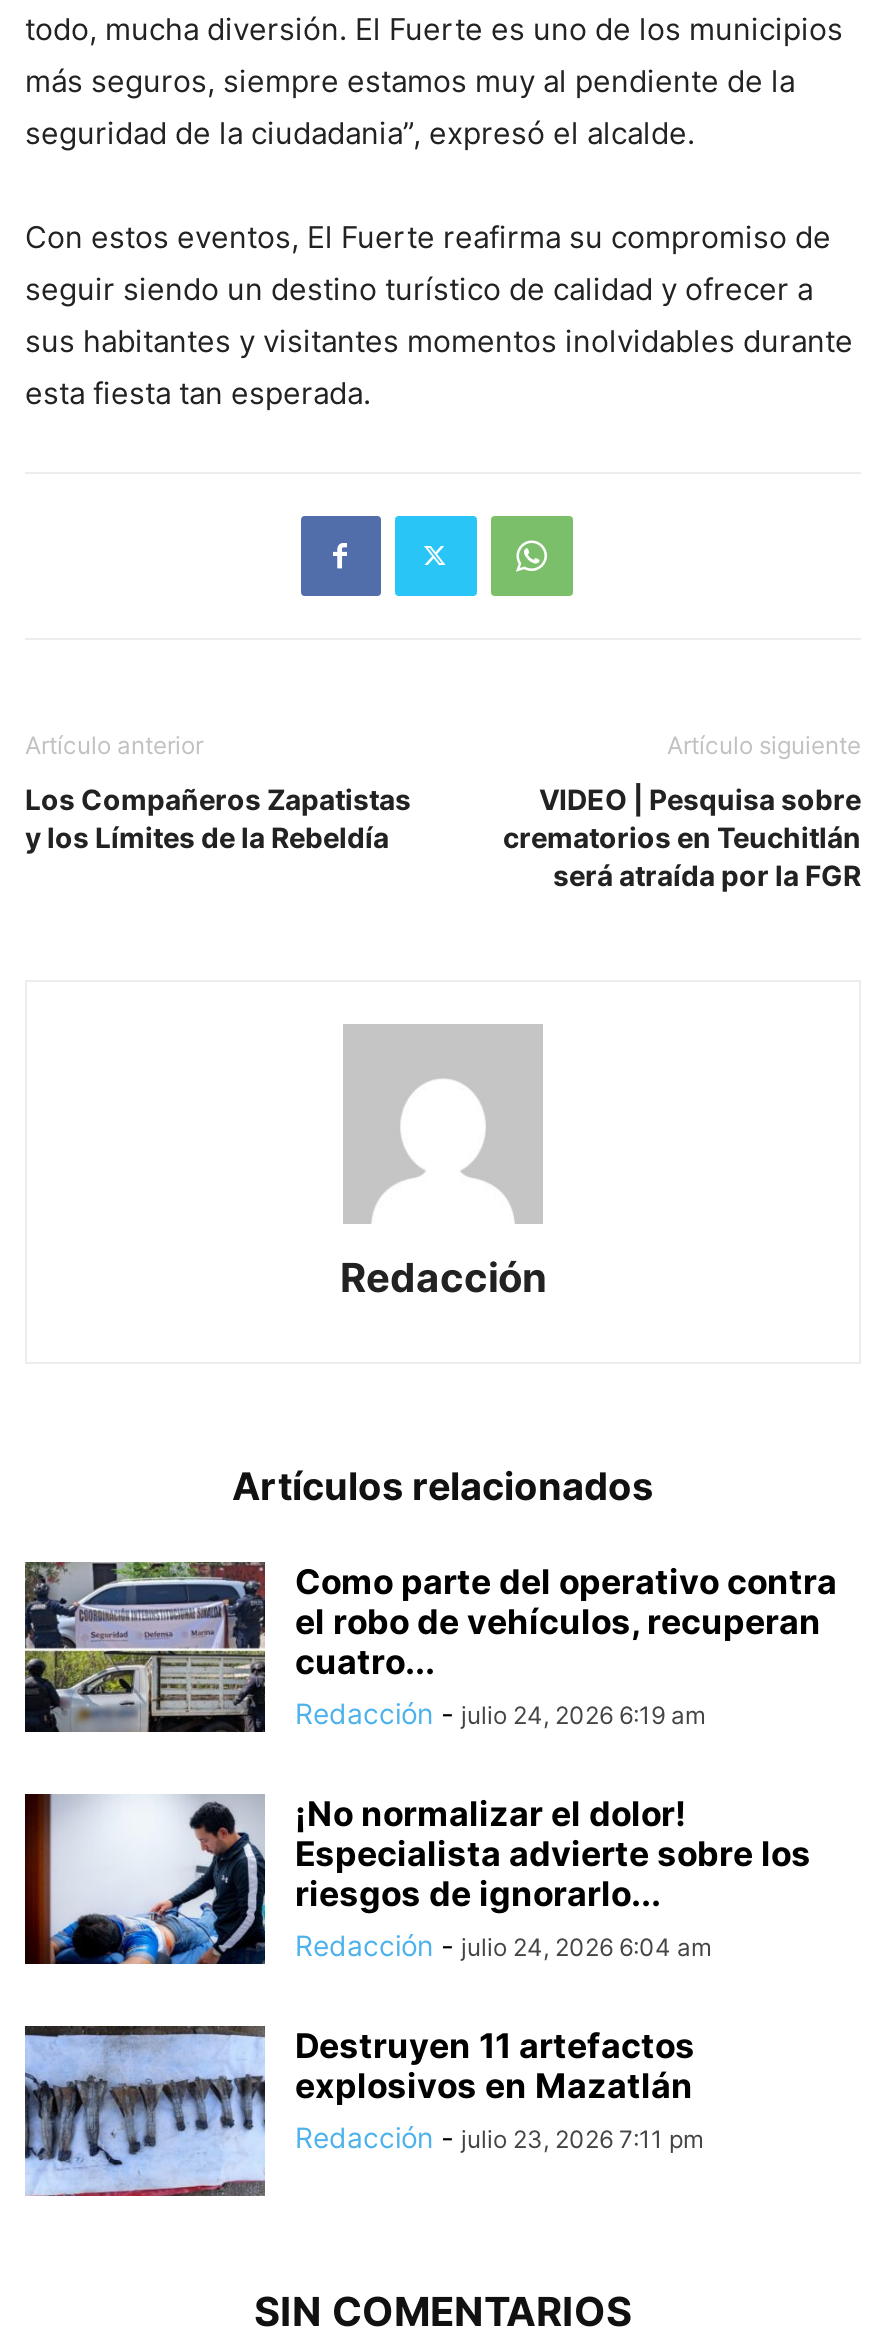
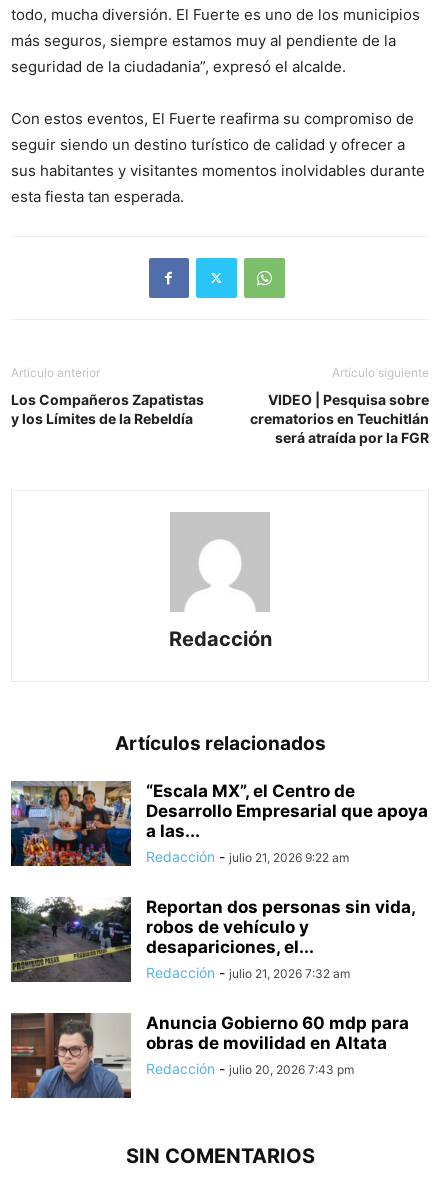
- [image]
- Como parte del operativo contra
- el robo de vehículos, recuperan
- cuatro...
- Redacción - julio 24, 2026 6:19 am
+ [image]
+ “Escala MX”, el Centro de
+ Desarrollo Empresarial que apoya
+ a las...
+ Redacción - julio 21, 2026 9:22 am

- [image]
- ¡No normalizar el dolor!
- Especialista advierte sobre los
- riesgos de ignorarlo...
- Redacción - julio 24, 2026 6:04 am
+ [image]
+ Reportan dos personas sin vida,
+ robos de vehículo y
+ desapariciones, el...
+ Redacción - julio 21, 2026 7:32 am

- [image]
- Destruyen 11 artefactos
- explosivos en Mazatlán
- Redacción - julio 23, 2026 7:11 pm
+ [image]
+ Anuncia Gobierno 60 mdp para
+ obras de movilidad en Altata
+ Redacción - julio 20, 2026 7:43 pm
